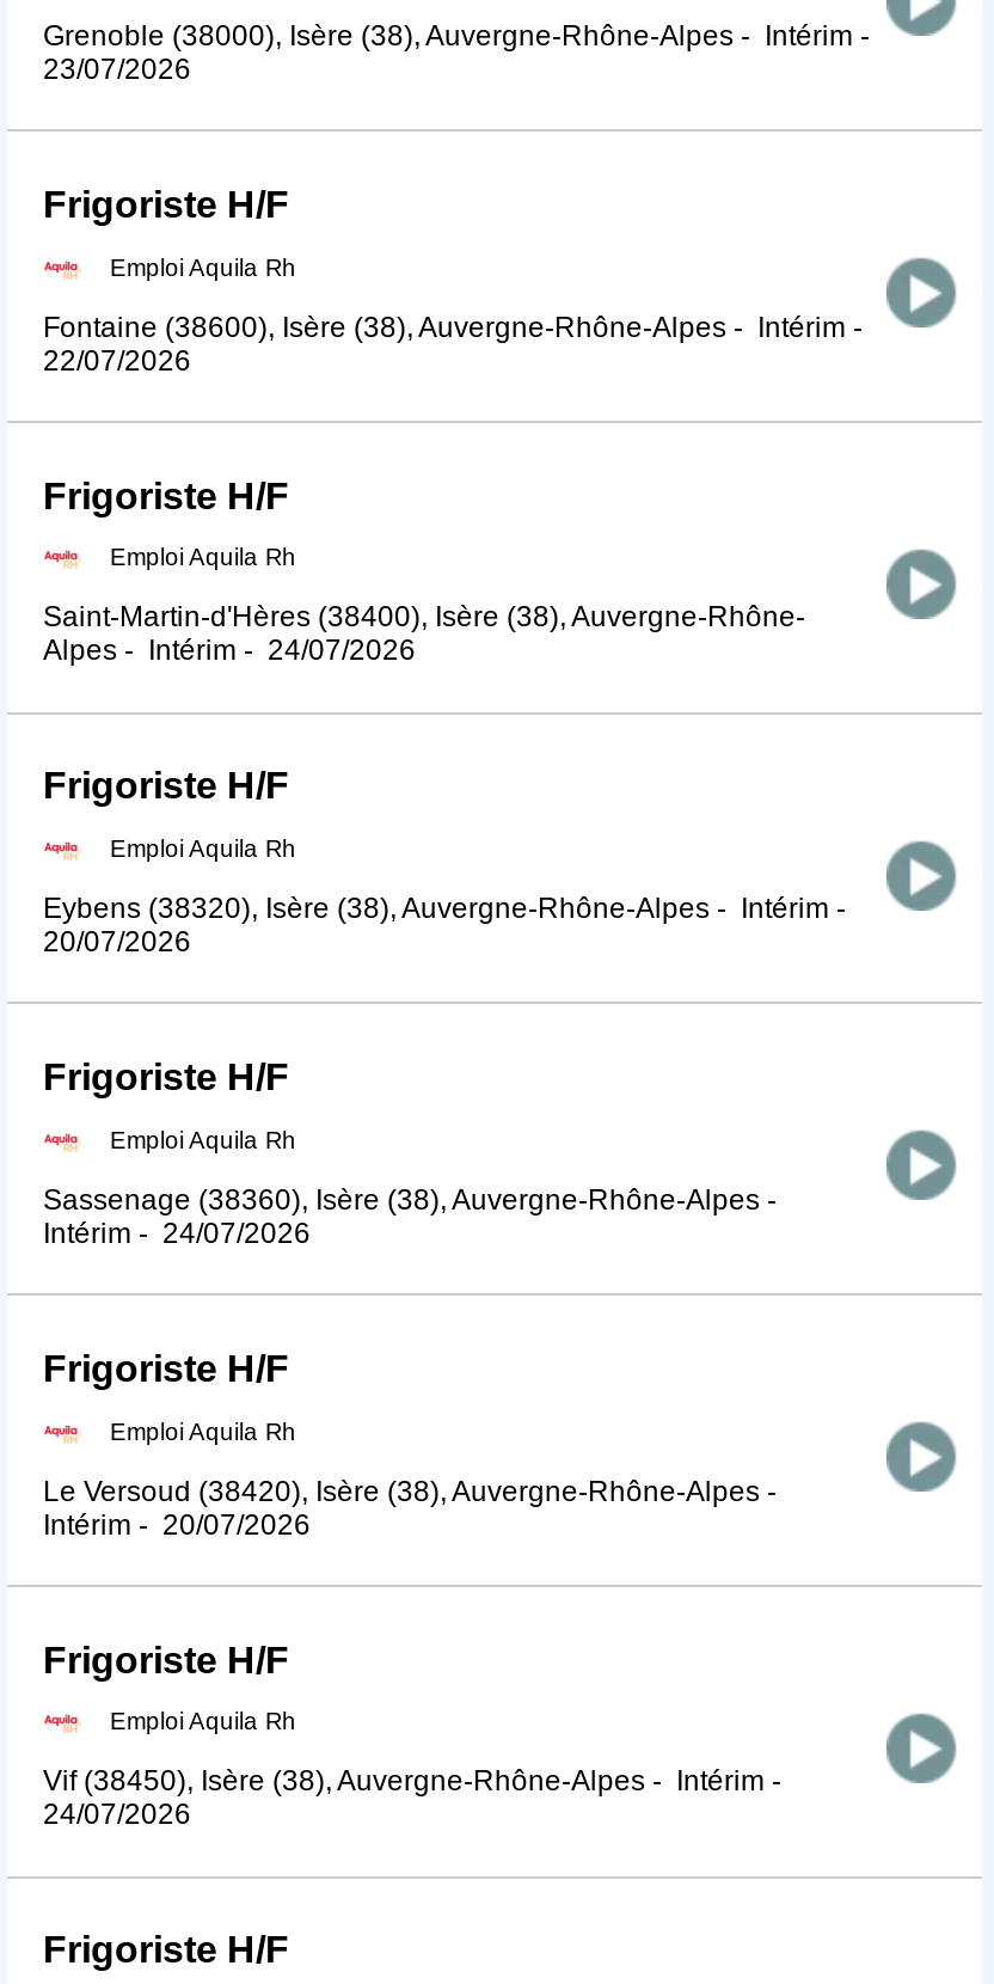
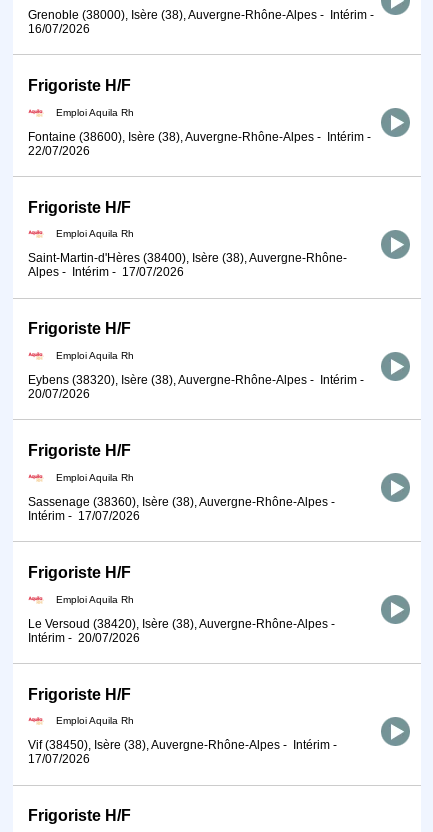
- 23/07/2026
+ 16/07/2026

- Alpes - Intérim - 24/07/2026
+ Alpes - Intérim - 17/07/2026

- Intérim - 24/07/2026
+ Intérim - 17/07/2026

- 24/07/2026
+ 17/07/2026
